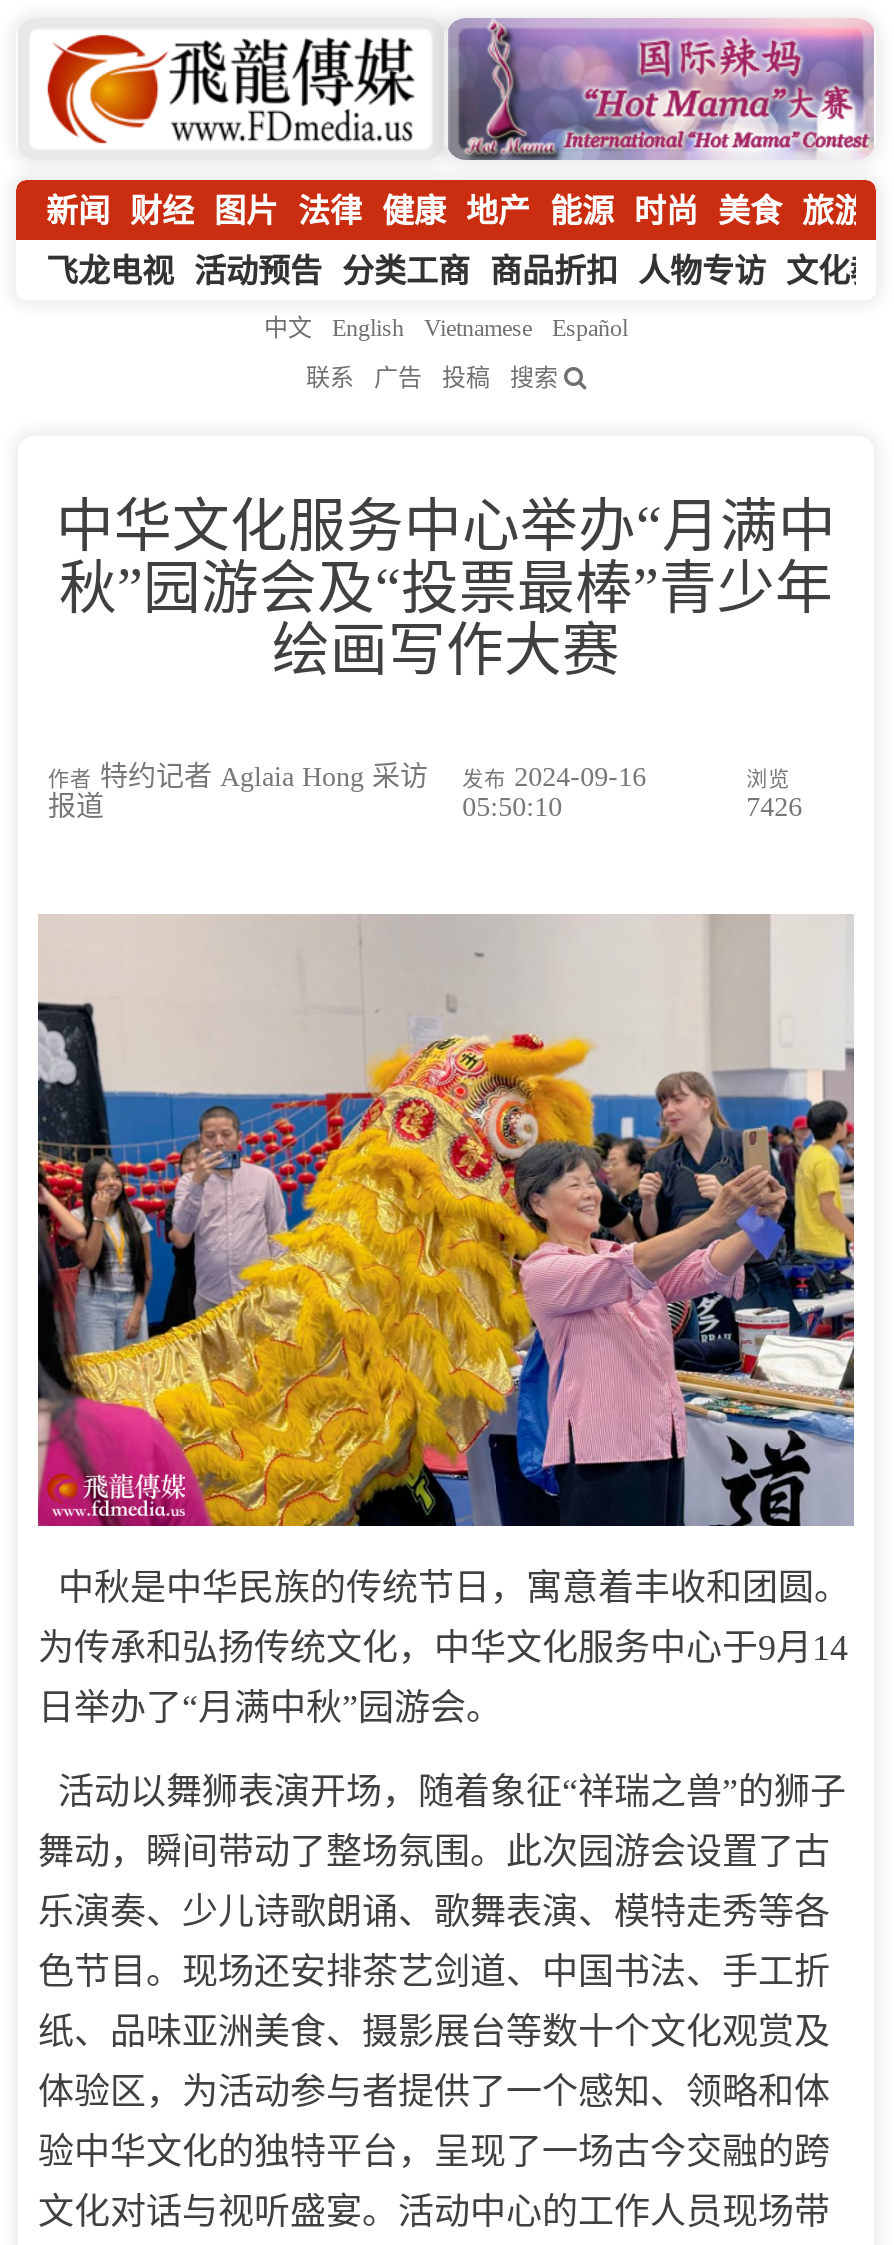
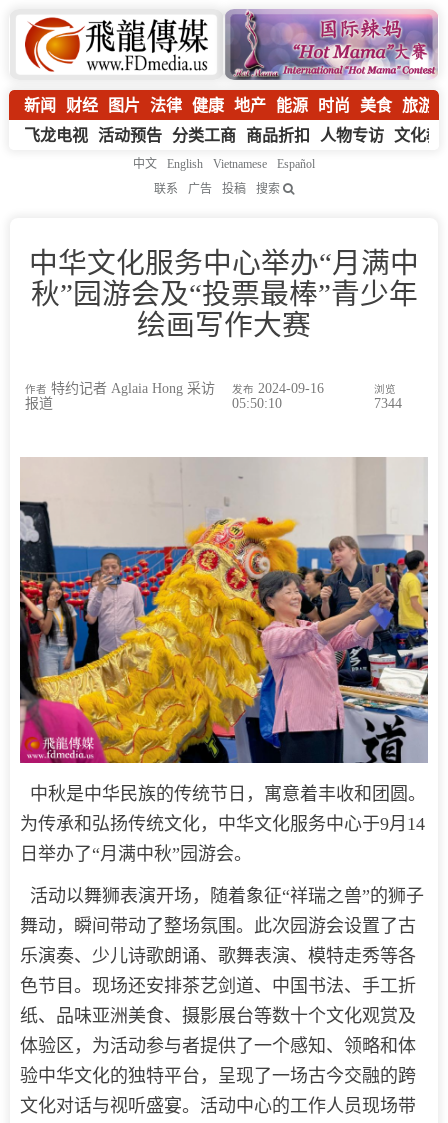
- 7426
+ 7344
